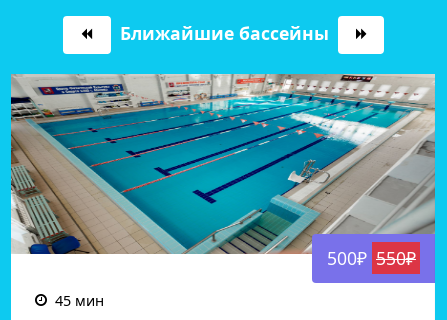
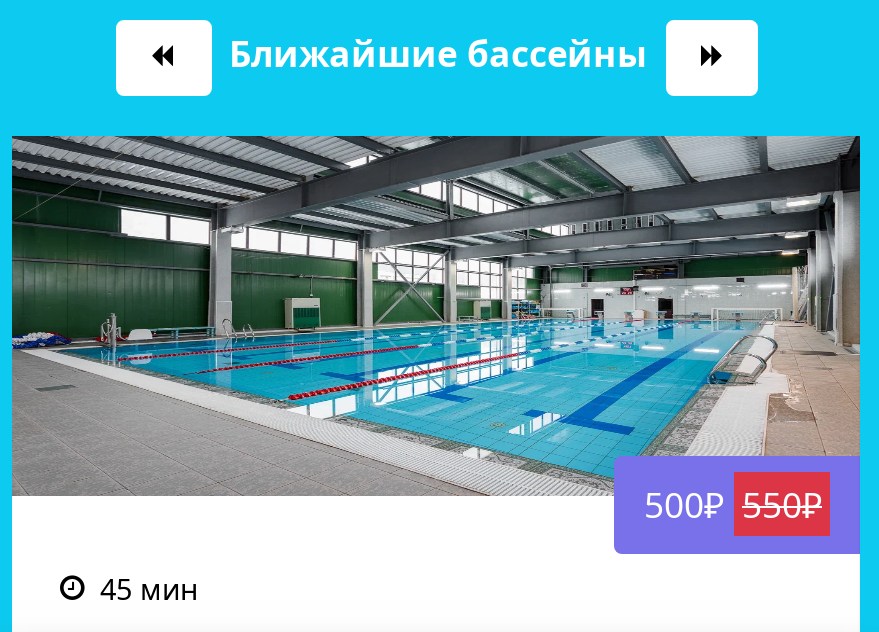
- [image]
+ [image]
